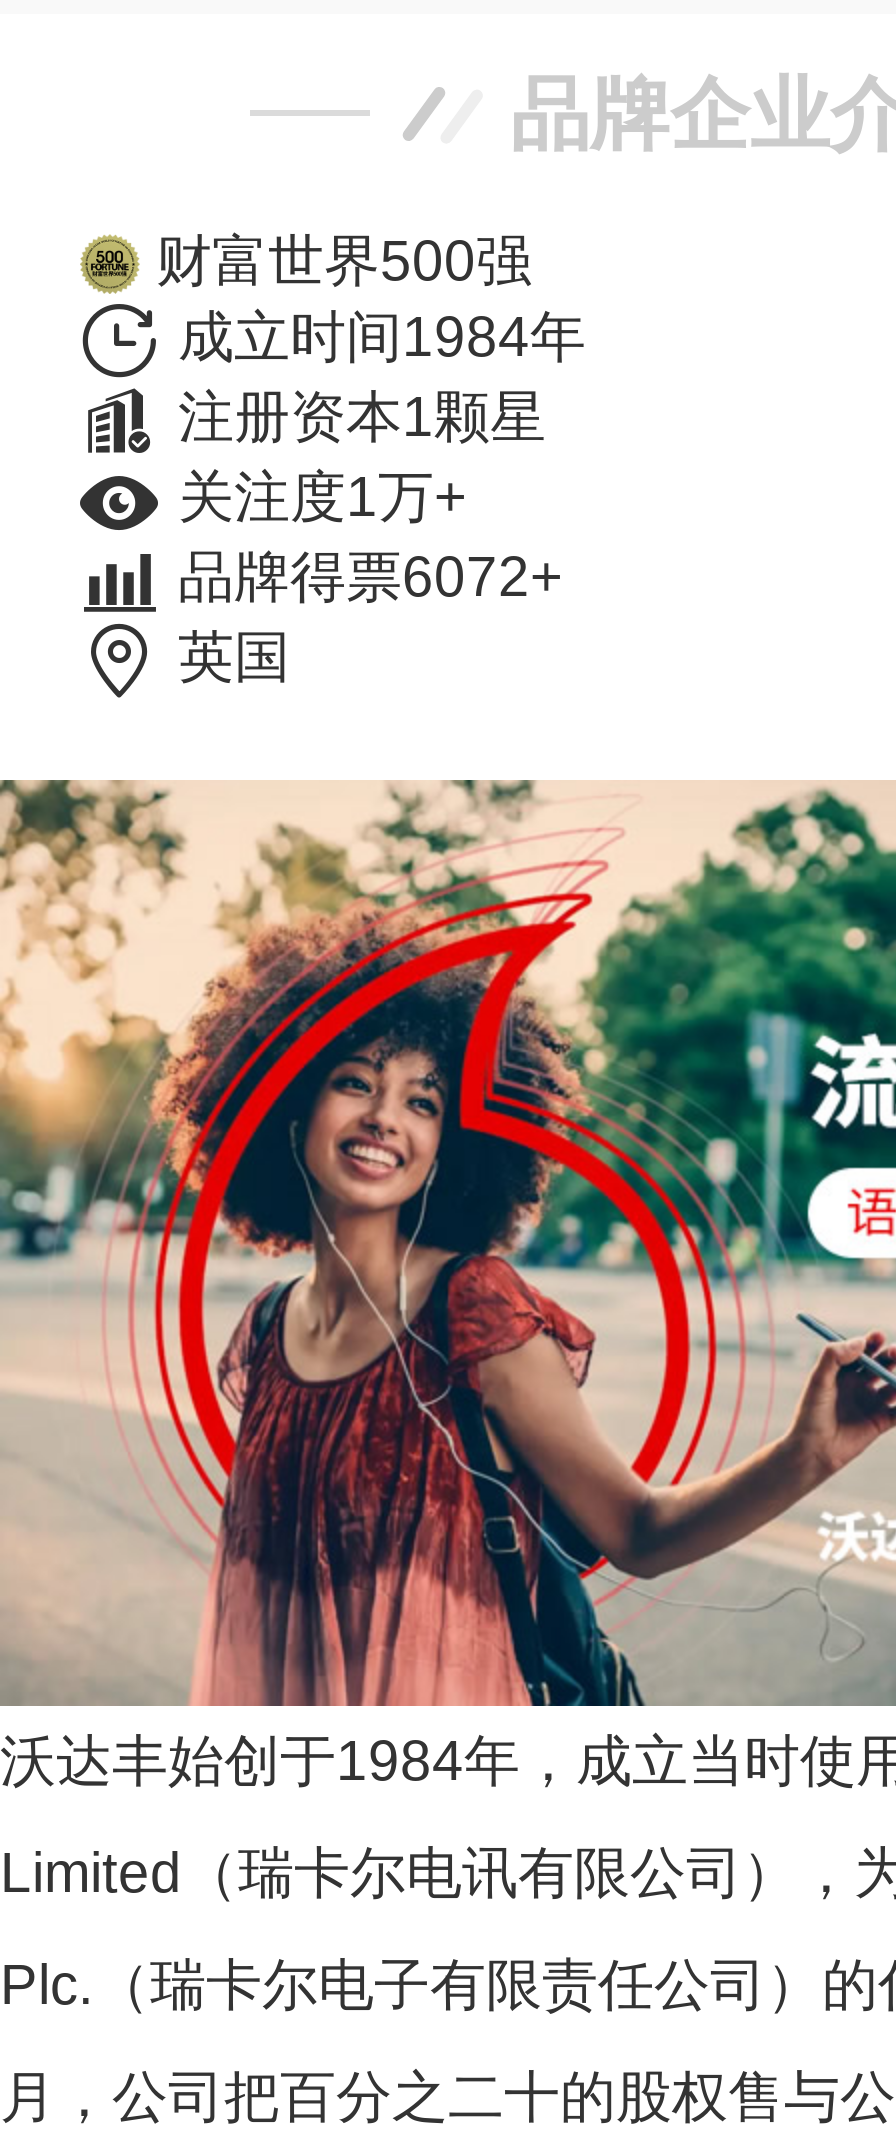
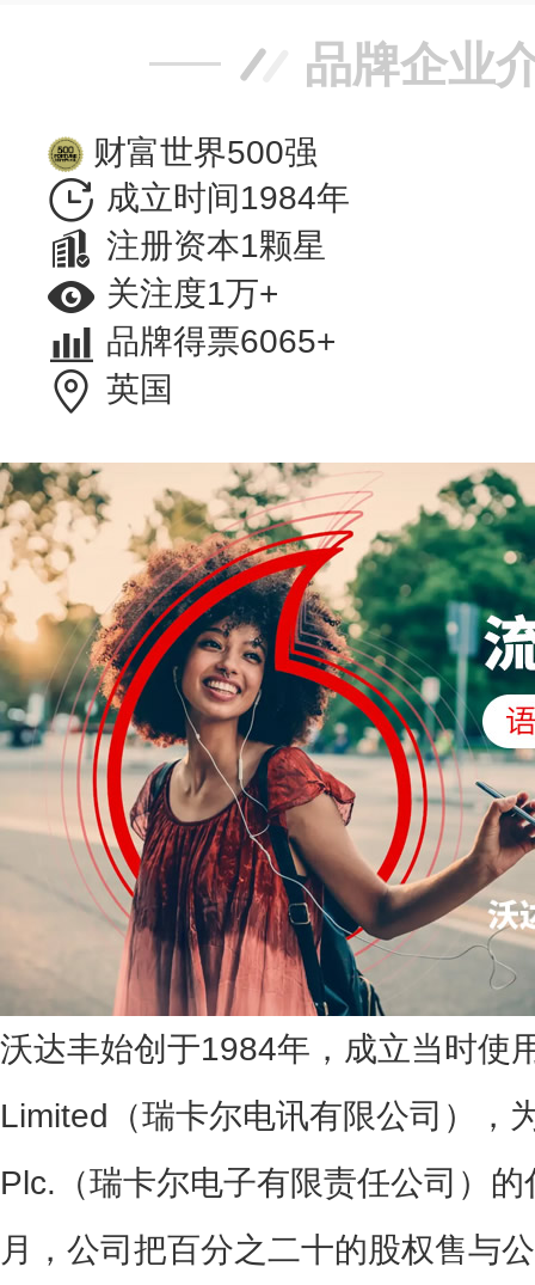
- 品牌得票6072+
+ 品牌得票6065+
